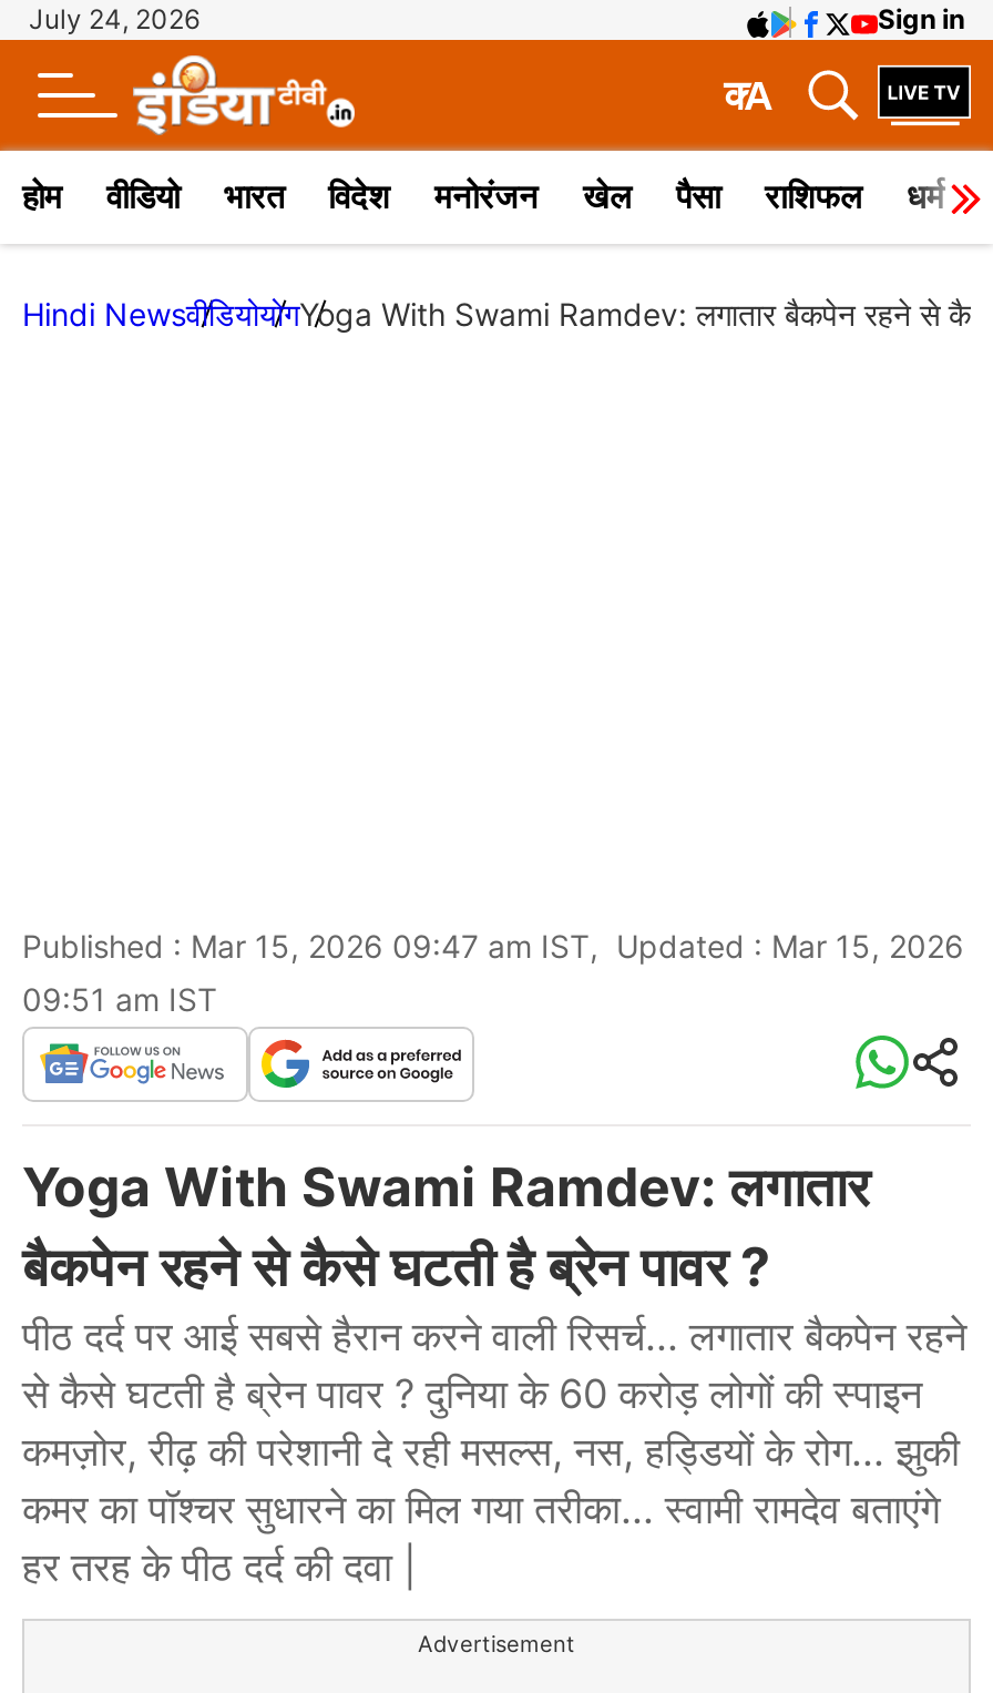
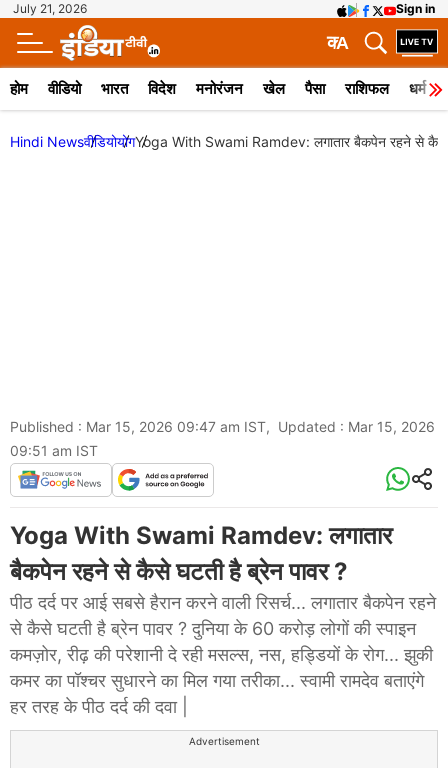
- July 24, 2026
+ July 21, 2026
